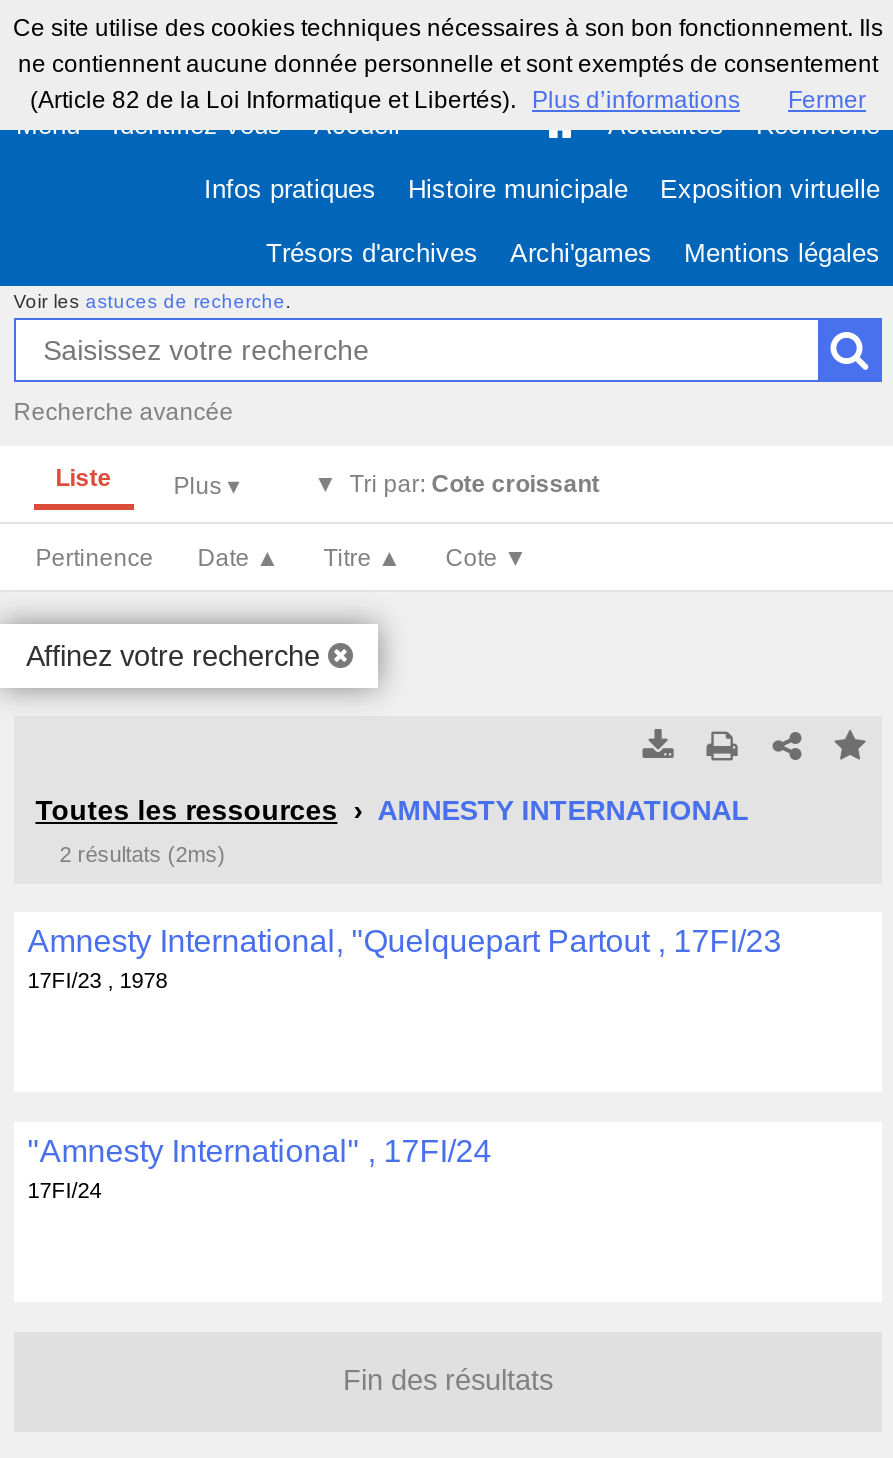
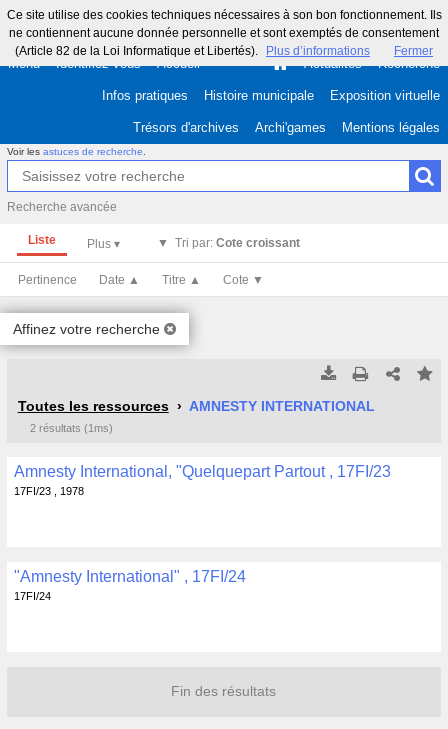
- 2 résultats (2ms)
+ 2 résultats (1ms)
